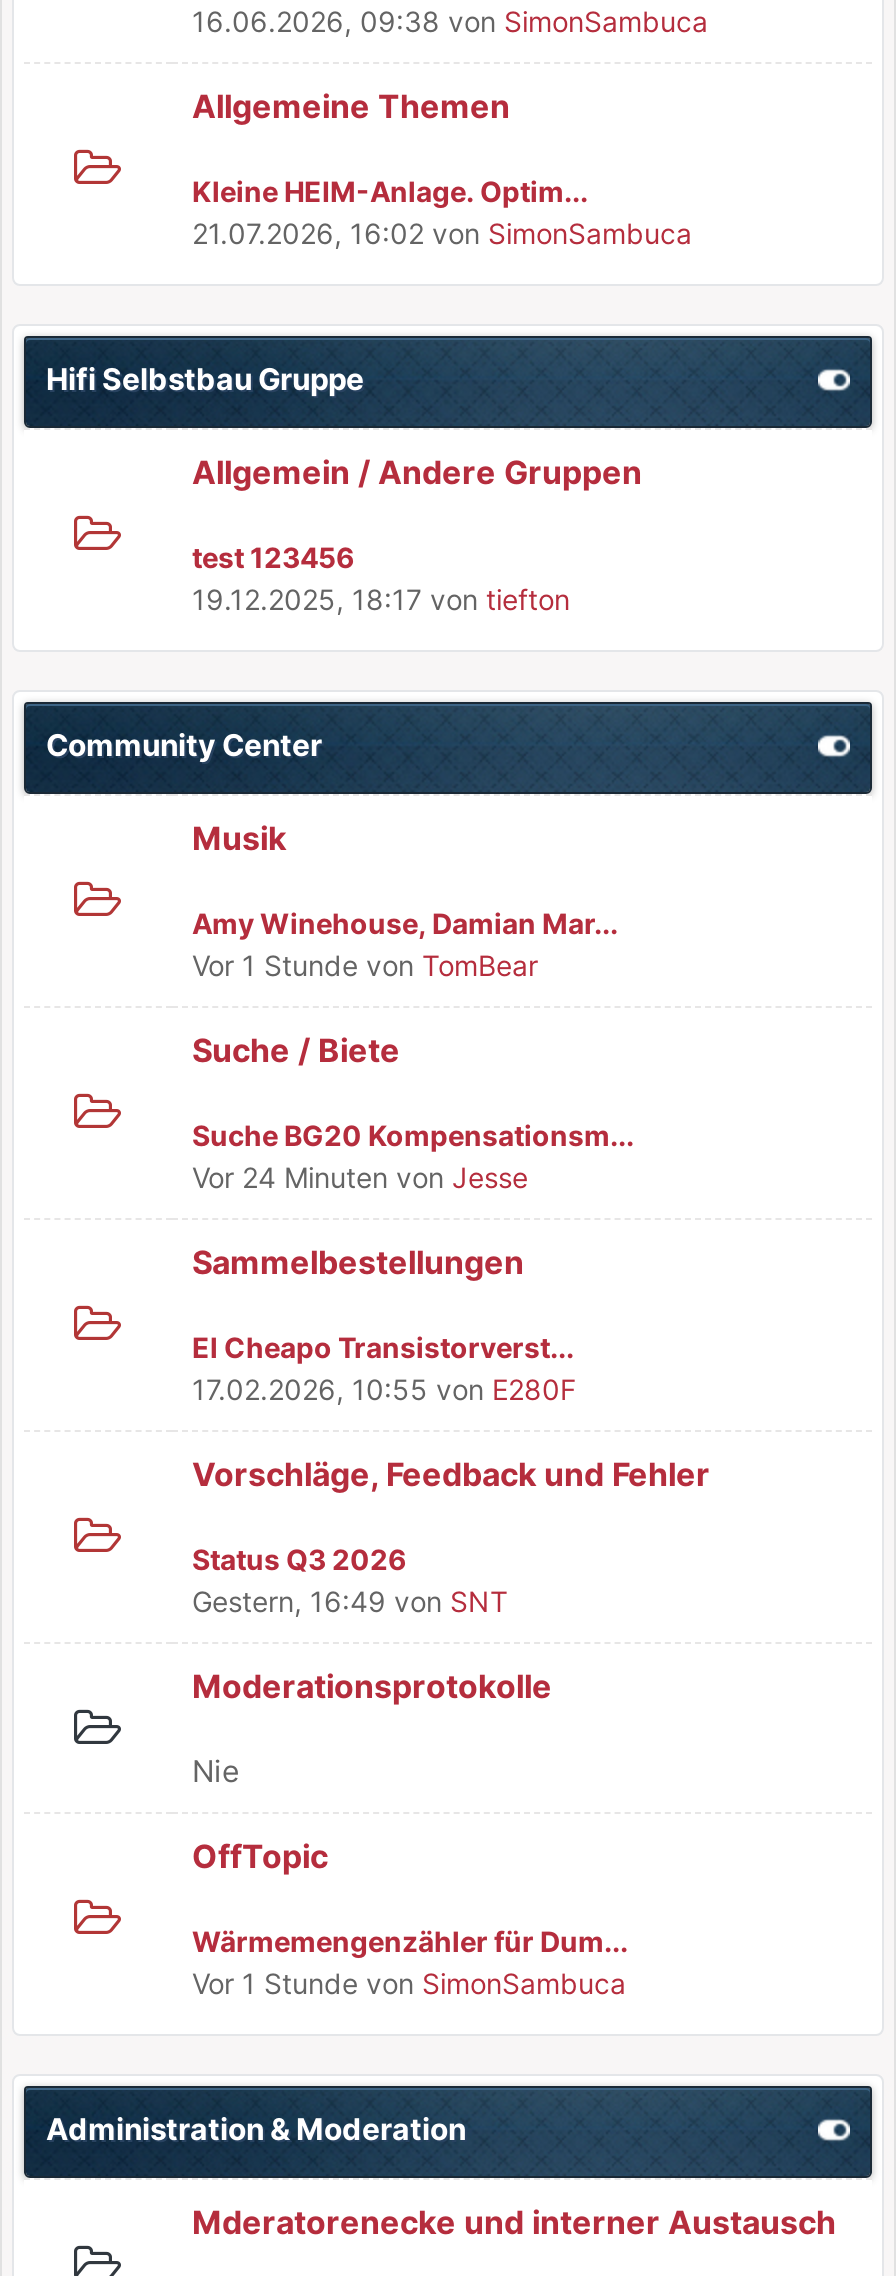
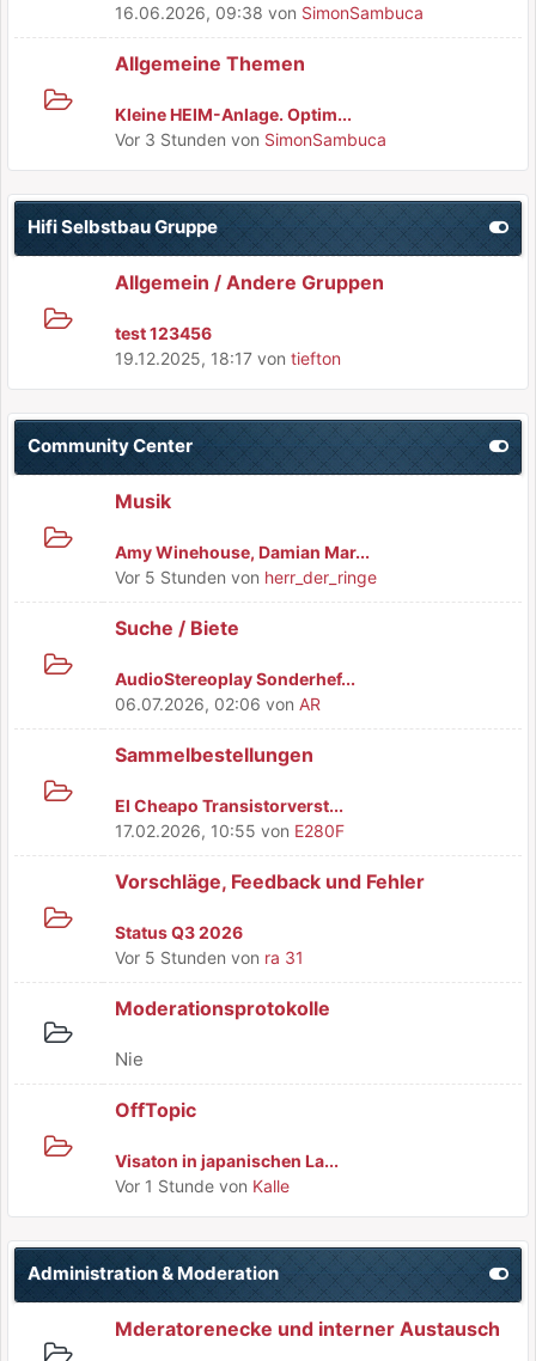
- 21.07.2026, 16:02 von SimonSambuca
+ Vor 3 Stunden von SimonSambuca

- Vor 1 Stunde von TomBear
+ Vor 5 Stunden von herr_der_ringe

- Suche BG20 Kompensationsm...
- Vor 24 Minuten von Jesse
+ AudioStereoplay Sonderhef...
+ 06.07.2026, 02:06 von AR

- Gestern, 16:49 von SNT
+ Vor 5 Stunden von ra 31

- Wärmemengenzähler für Dum...
- Vor 1 Stunde von SimonSambuca
+ Visaton in japanischen La...
+ Vor 1 Stunde von Kalle
